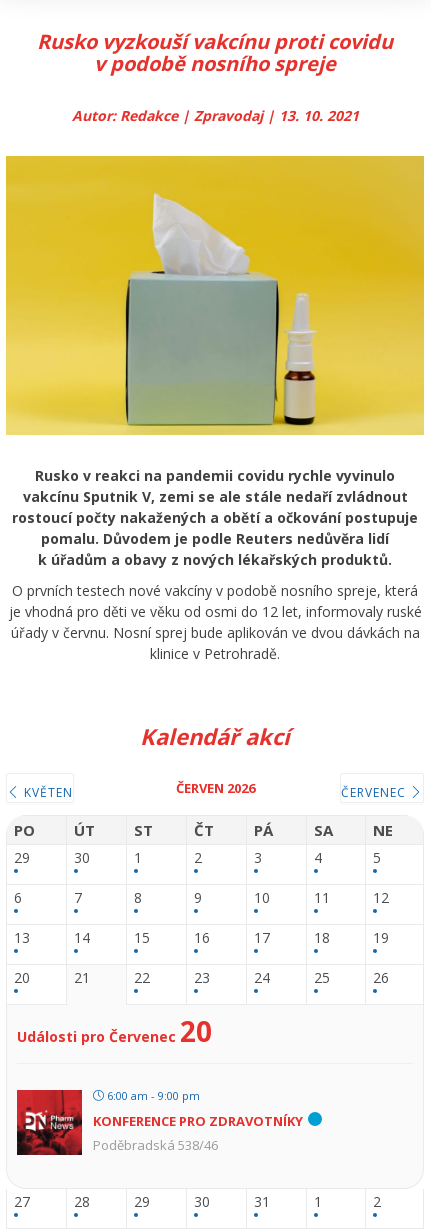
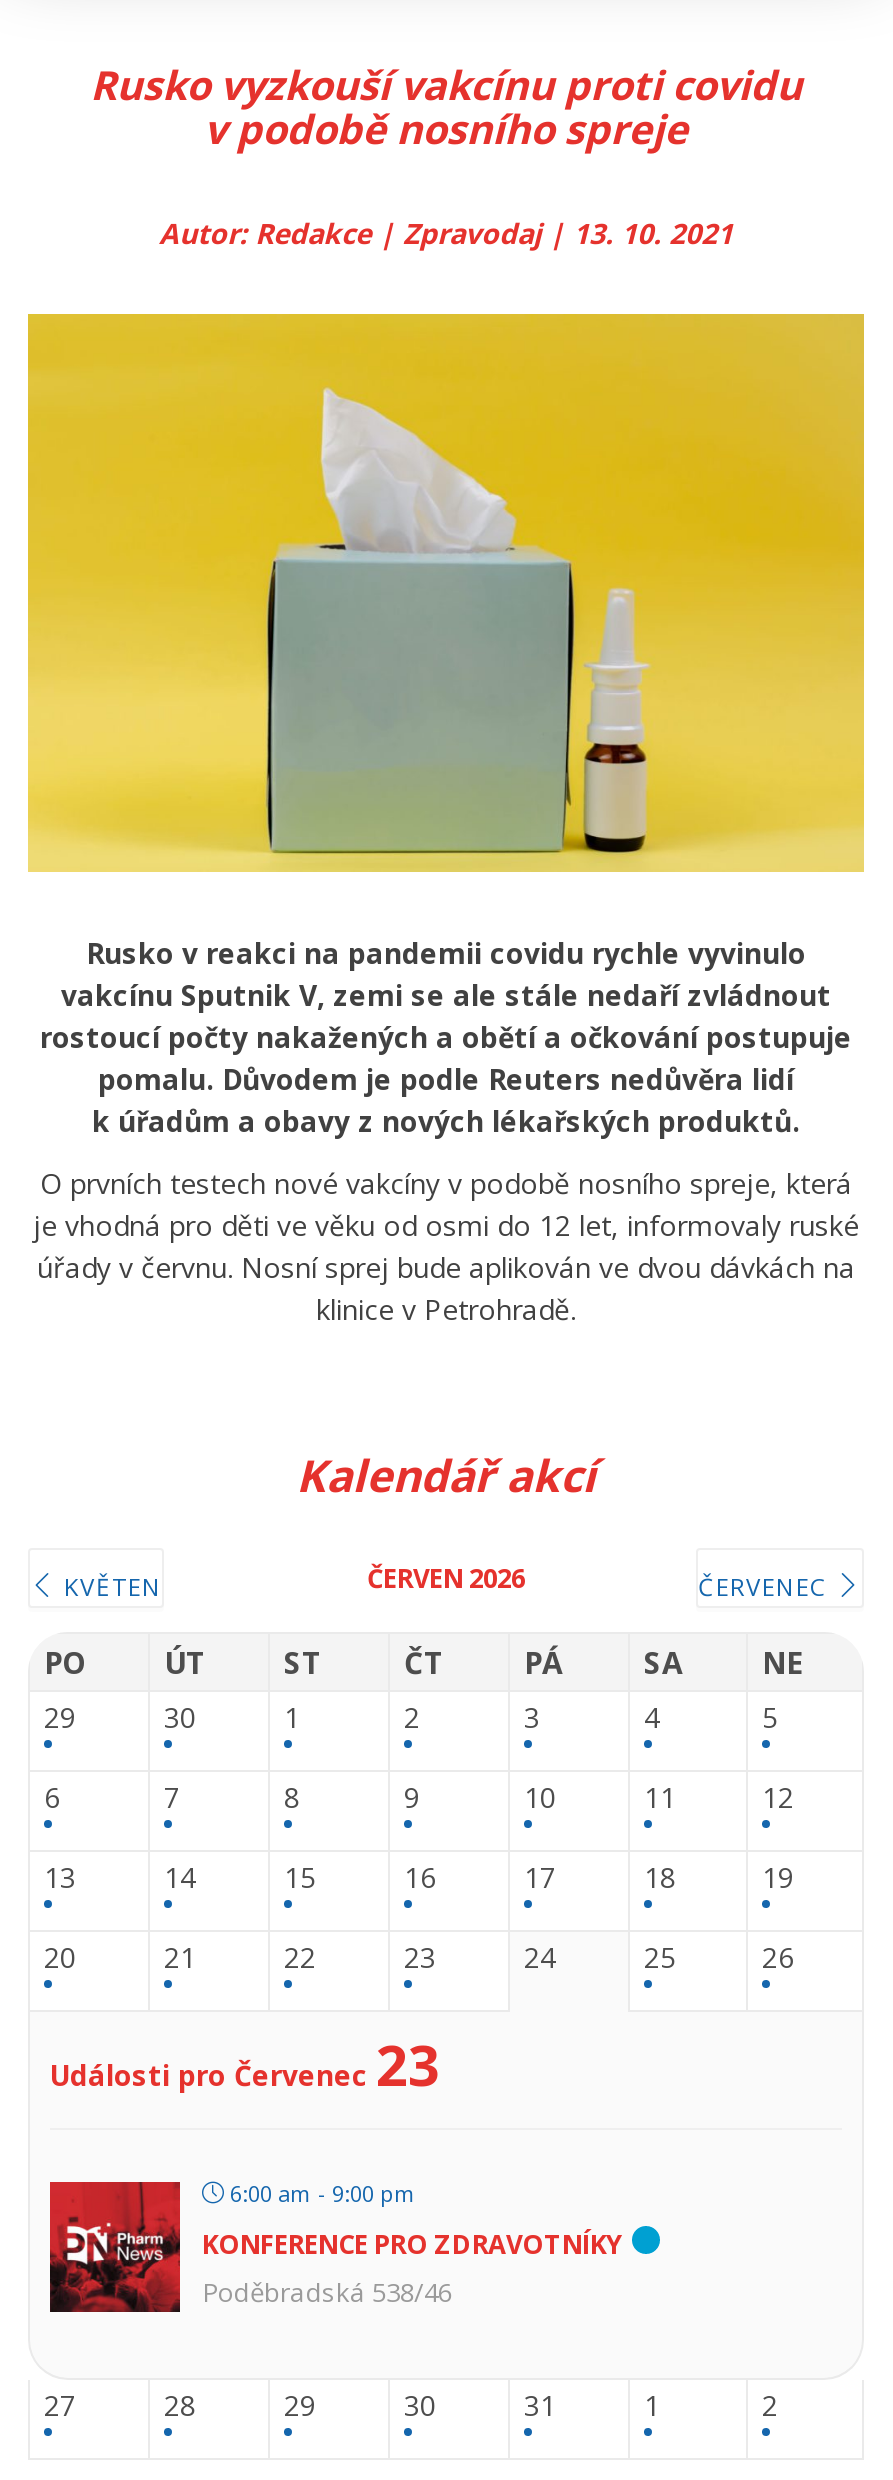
- Události pro Červenec 20
+ Události pro Červenec 23
